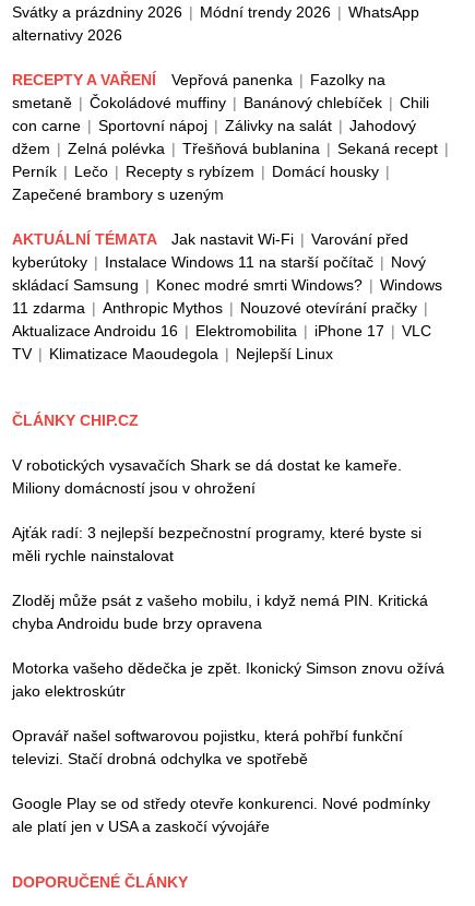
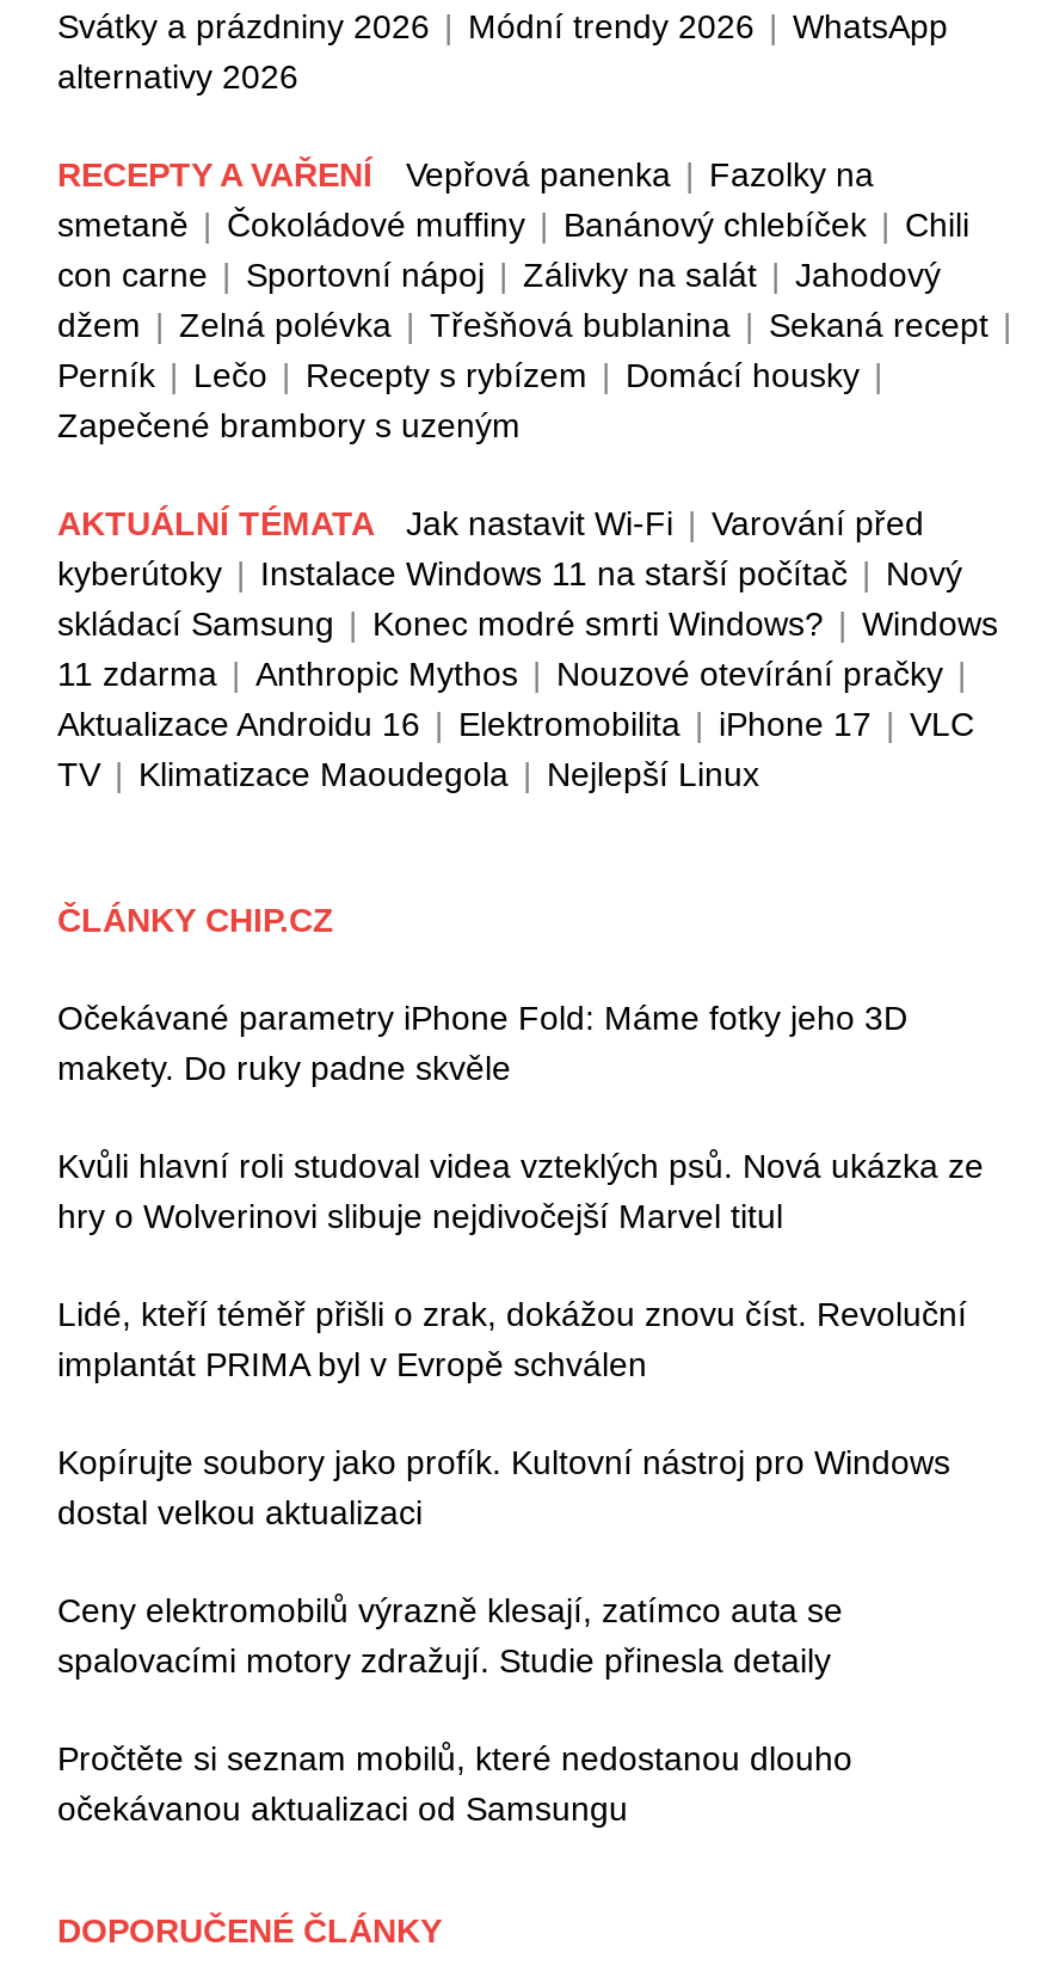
- V robotických vysavačích Shark se dá dostat ke kameře.
- Miliony domácností jsou v ohrožení
+ Očekávané parametry iPhone Fold: Máme fotky jeho 3D
+ makety. Do ruky padne skvěle

- Ajťák radí: 3 nejlepší bezpečnostní programy, které byste si
- měli rychle nainstalovat
+ Kvůli hlavní roli studoval videa vzteklých psů. Nová ukázka ze
+ hry o Wolverinovi slibuje nejdivočejší Marvel titul

- Zloděj může psát z vašeho mobilu, i když nemá PIN. Kritická
- chyba Androidu bude brzy opravena
+ Lidé, kteří téměř přišli o zrak, dokážou znovu číst. Revoluční
+ implantát PRIMA byl v Evropě schválen

- Motorka vašeho dědečka je zpět. Ikonický Simson znovu ožívá
- jako elektroskútr
+ Kopírujte soubory jako profík. Kultovní nástroj pro Windows
+ dostal velkou aktualizaci

- Opravář našel softwarovou pojistku, která pohřbí funkční
- televizi. Stačí drobná odchylka ve spotřebě
+ Ceny elektromobilů výrazně klesají, zatímco auta se
+ spalovacími motory zdražují. Studie přinesla detaily

- Google Play se od středy otevře konkurenci. Nové podmínky
- ale platí jen v USA a zaskočí vývojáře
+ Pročtěte si seznam mobilů, které nedostanou dlouho
+ očekávanou aktualizaci od Samsungu
